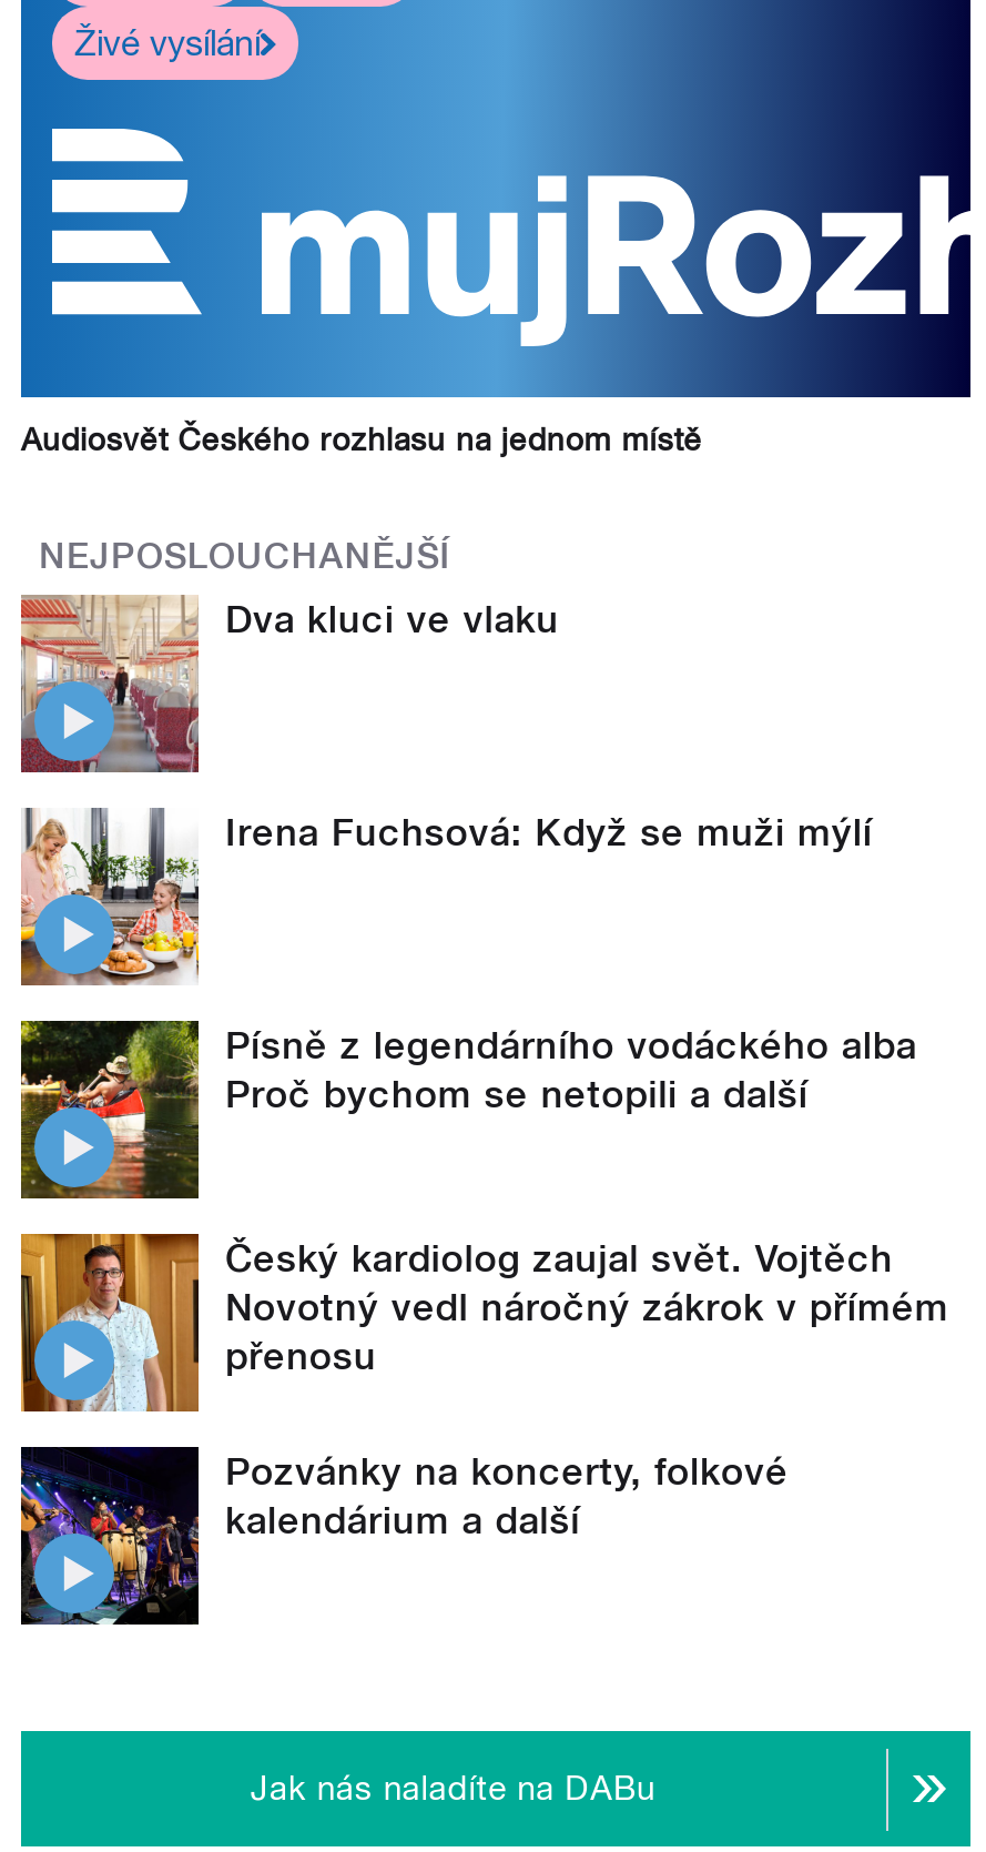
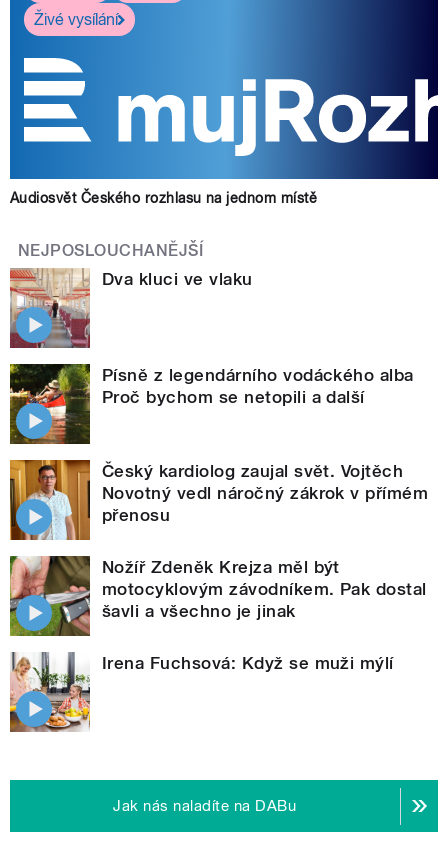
moved down: [image] | Irena Fuchsová: Když se muži mýlí

moved up: [image] | Písně z legendárního vodáckého alba | Proč bychom se netopili a další | Český kardiolog zaujal svět. Vojtěch | Novotný vedl náročný zákrok v přímém | přenosu

- [image]
- Pozvánky na koncerty, folkové
- kalendárium a další
+ [image]
+ Nožíř Zdeněk Krejza měl být
+ motocyklovým závodníkem. Pak dostal
+ šavli a všechno je jinak
